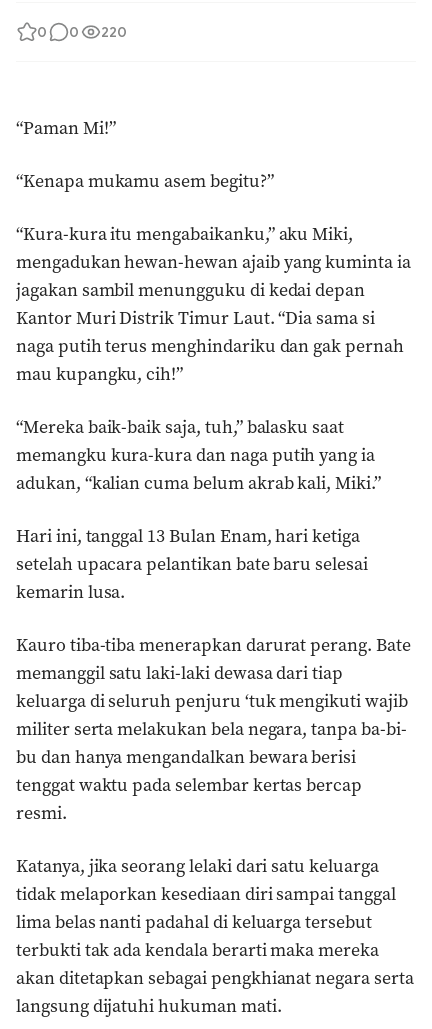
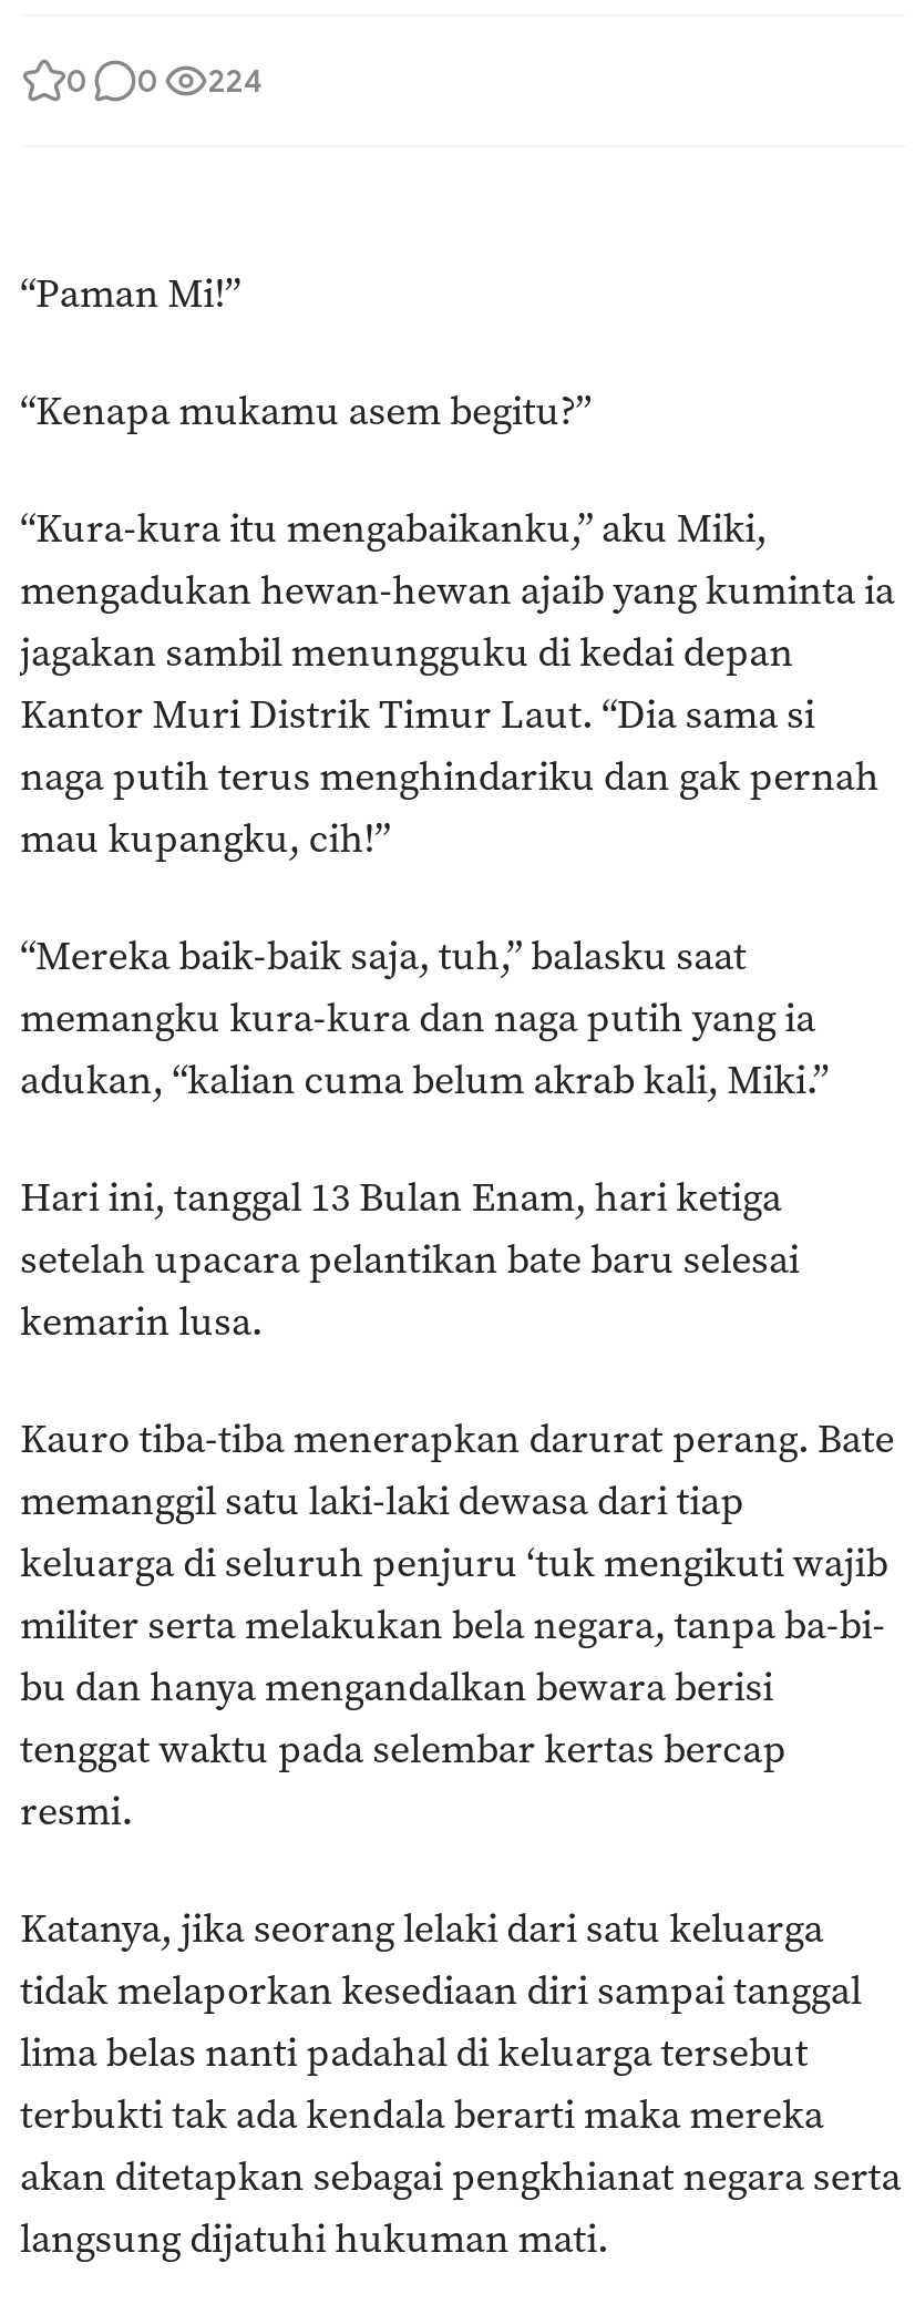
- 0 0 220
+ 0 0 224
